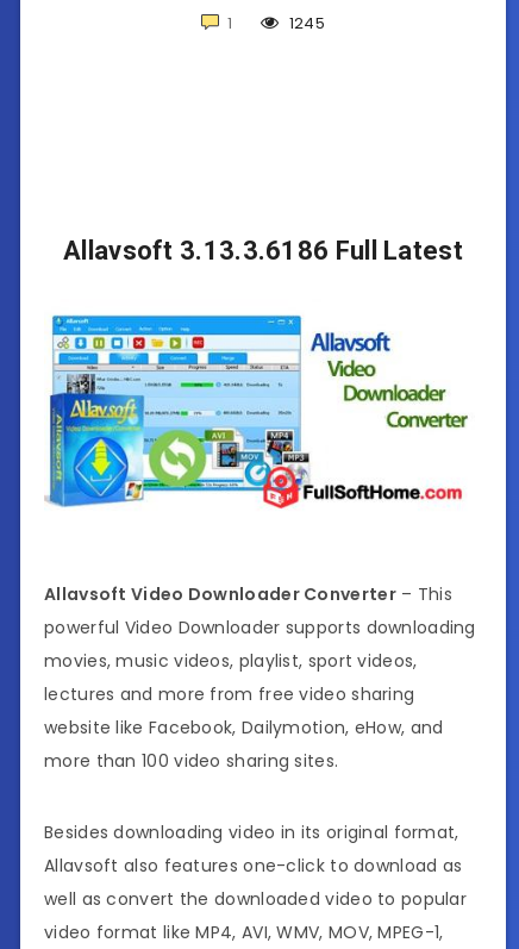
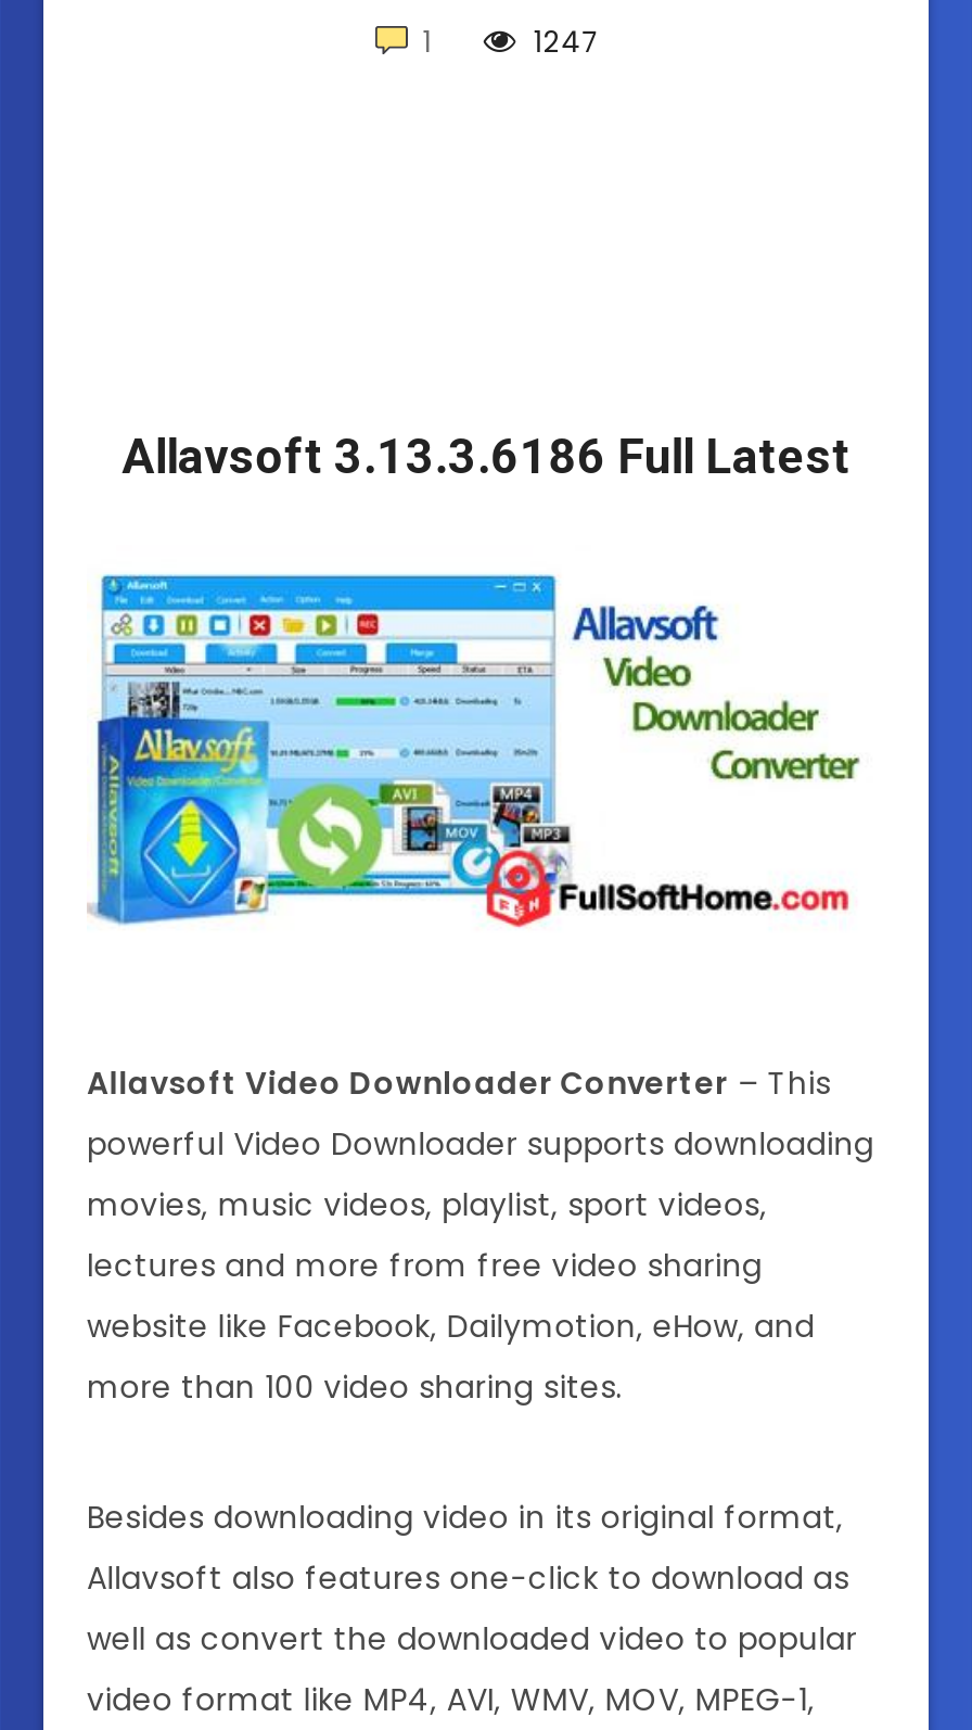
- 1245
+ 1247
